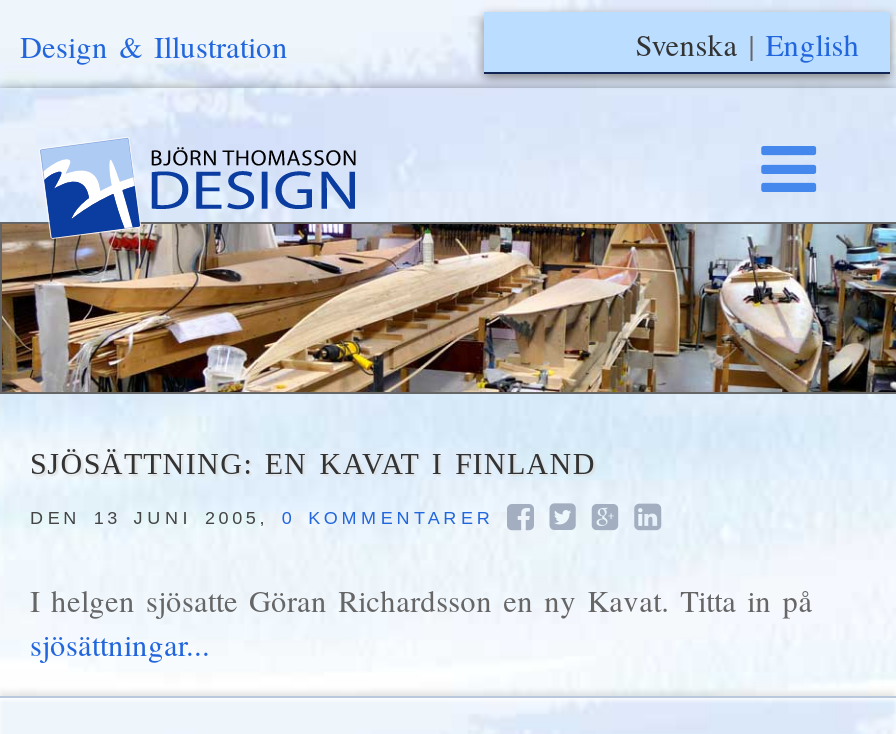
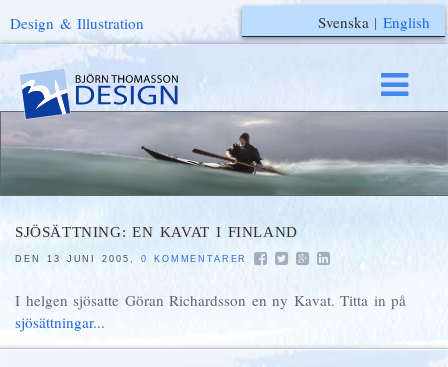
- [image]
+ [image]
